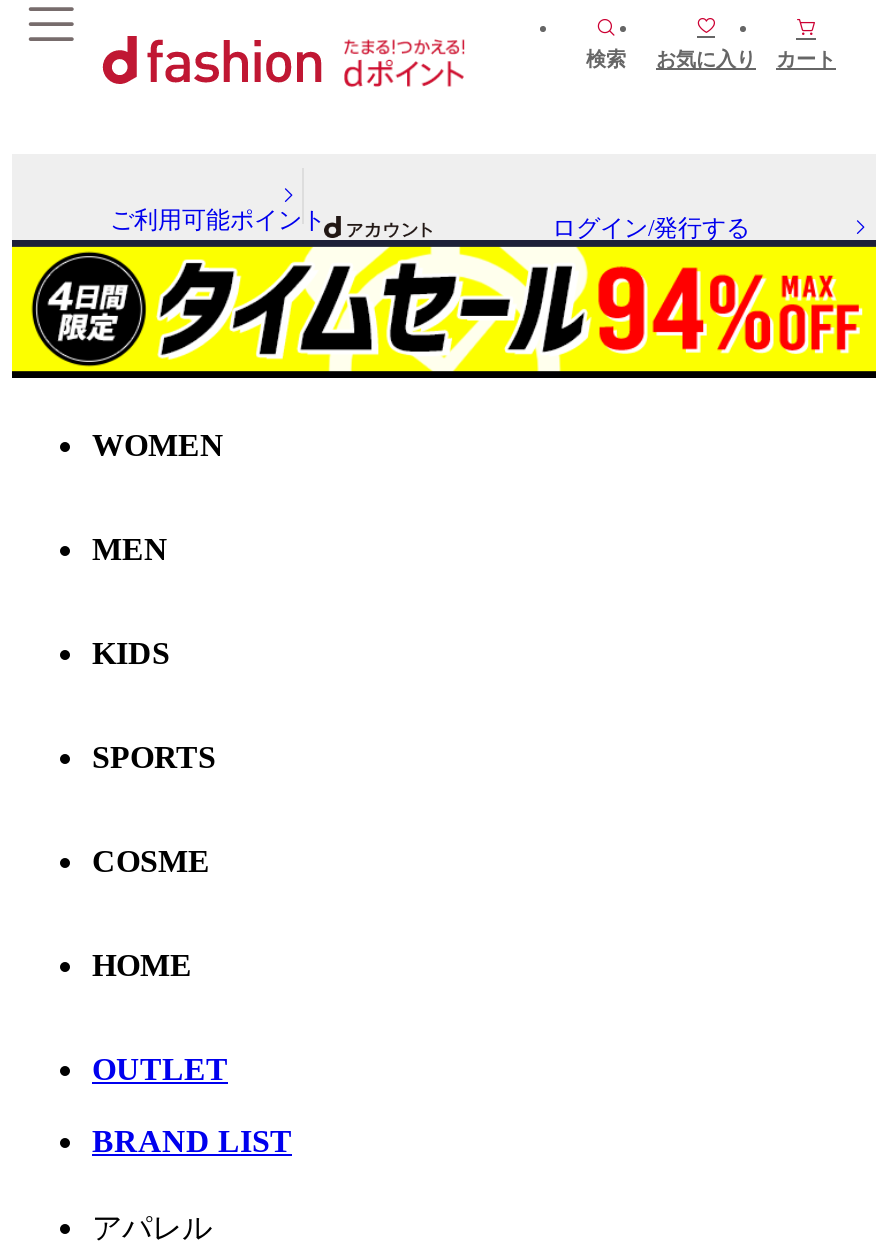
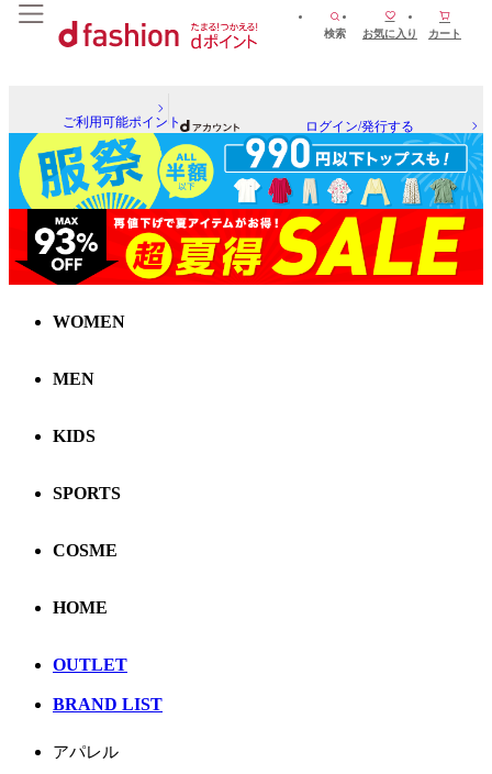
- [image]
+ [image]
